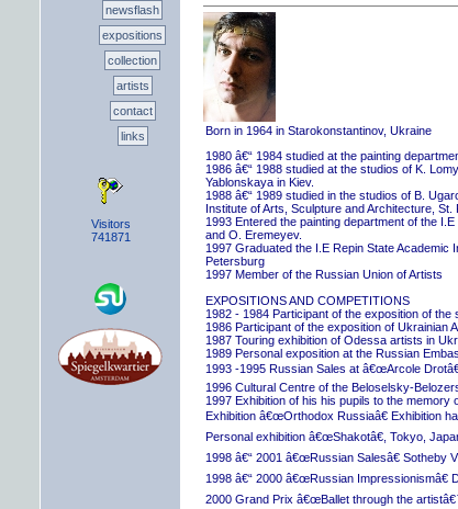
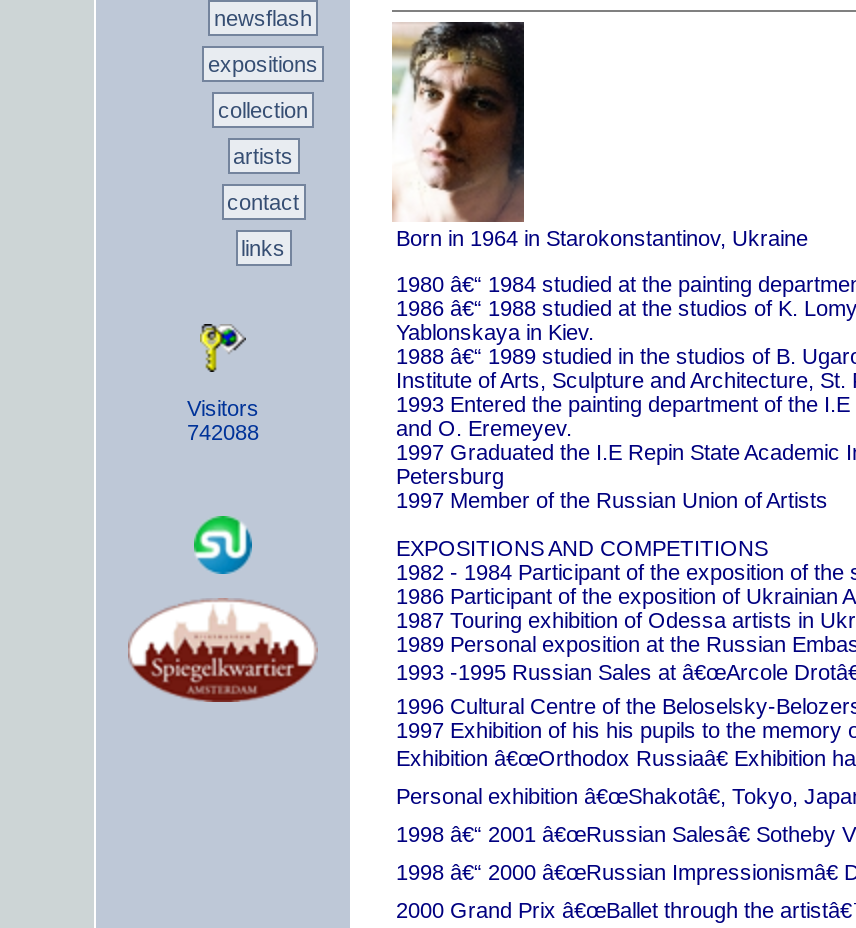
- 741871
+ 742088
